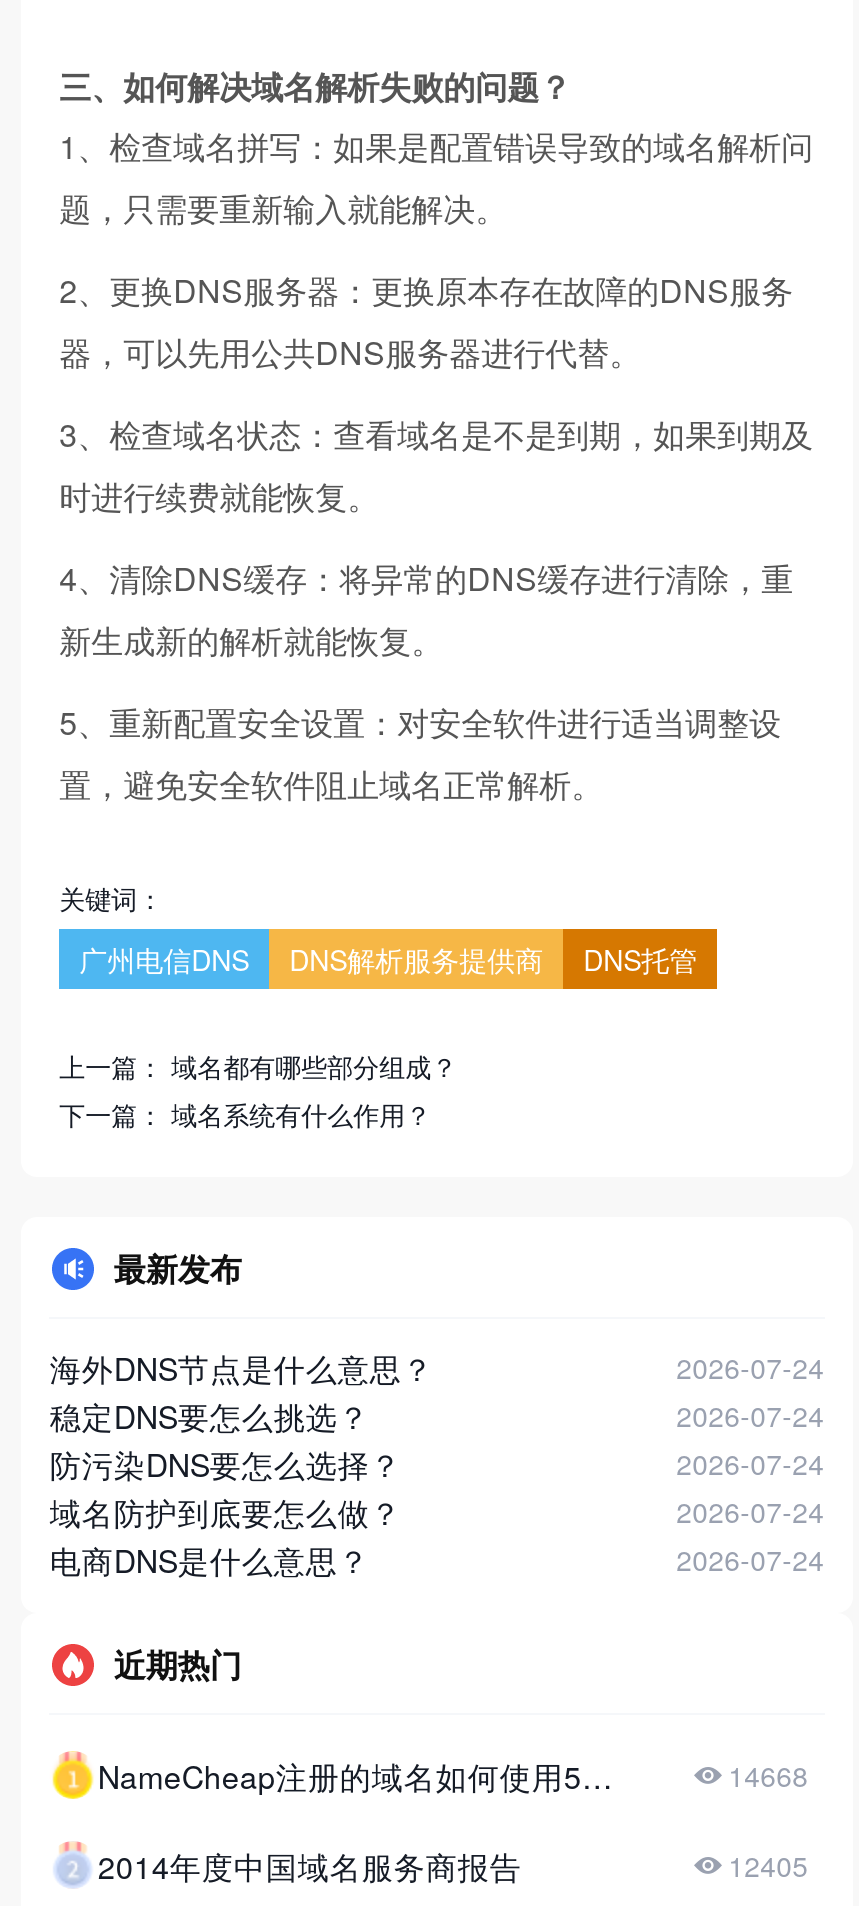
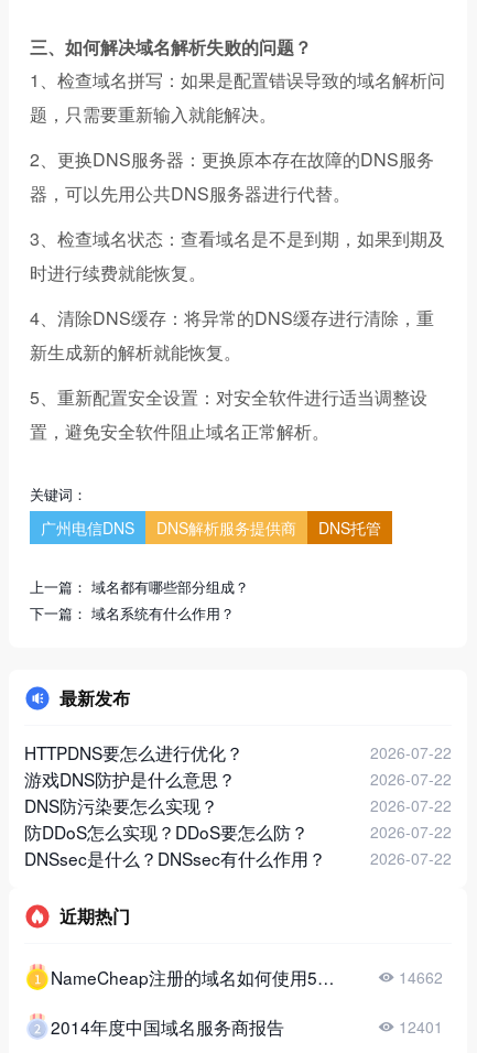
- 海外DNS节点是什么意思？
- 2026-07-24
- 稳定DNS要怎么挑选？
- 2026-07-24
- 防污染DNS要怎么选择？
- 2026-07-24
- 域名防护到底要怎么做？
- 2026-07-24
- 电商DNS是什么意思？
- 2026-07-24
+ HTTPDNS要怎么进行优化？
+ 2026-07-22
+ 游戏DNS防护是什么意思？
+ 2026-07-22
+ DNS防污染要怎么实现？
+ 2026-07-22
+ 防DDoS怎么实现？DDoS要怎么防？
+ 2026-07-22
+ DNSsec是什么？DNSsec有什么作用？
+ 2026-07-22

- 14668
+ 14662

- 12405
+ 12401
